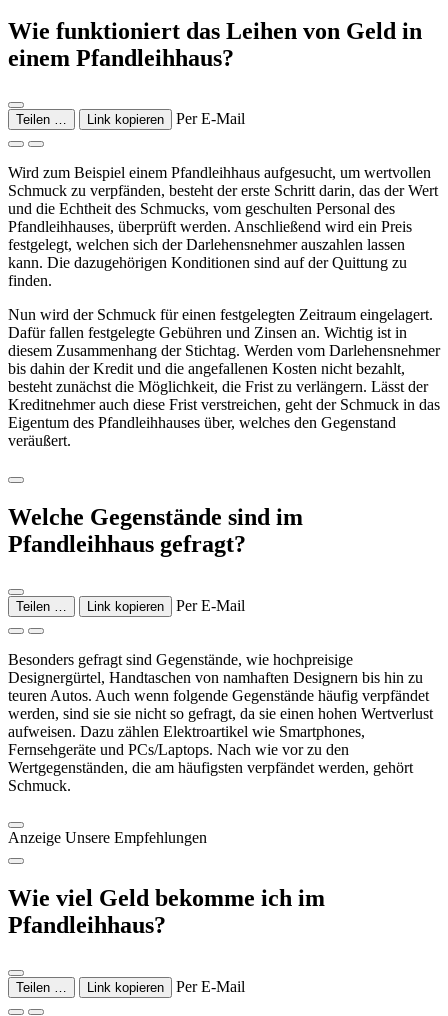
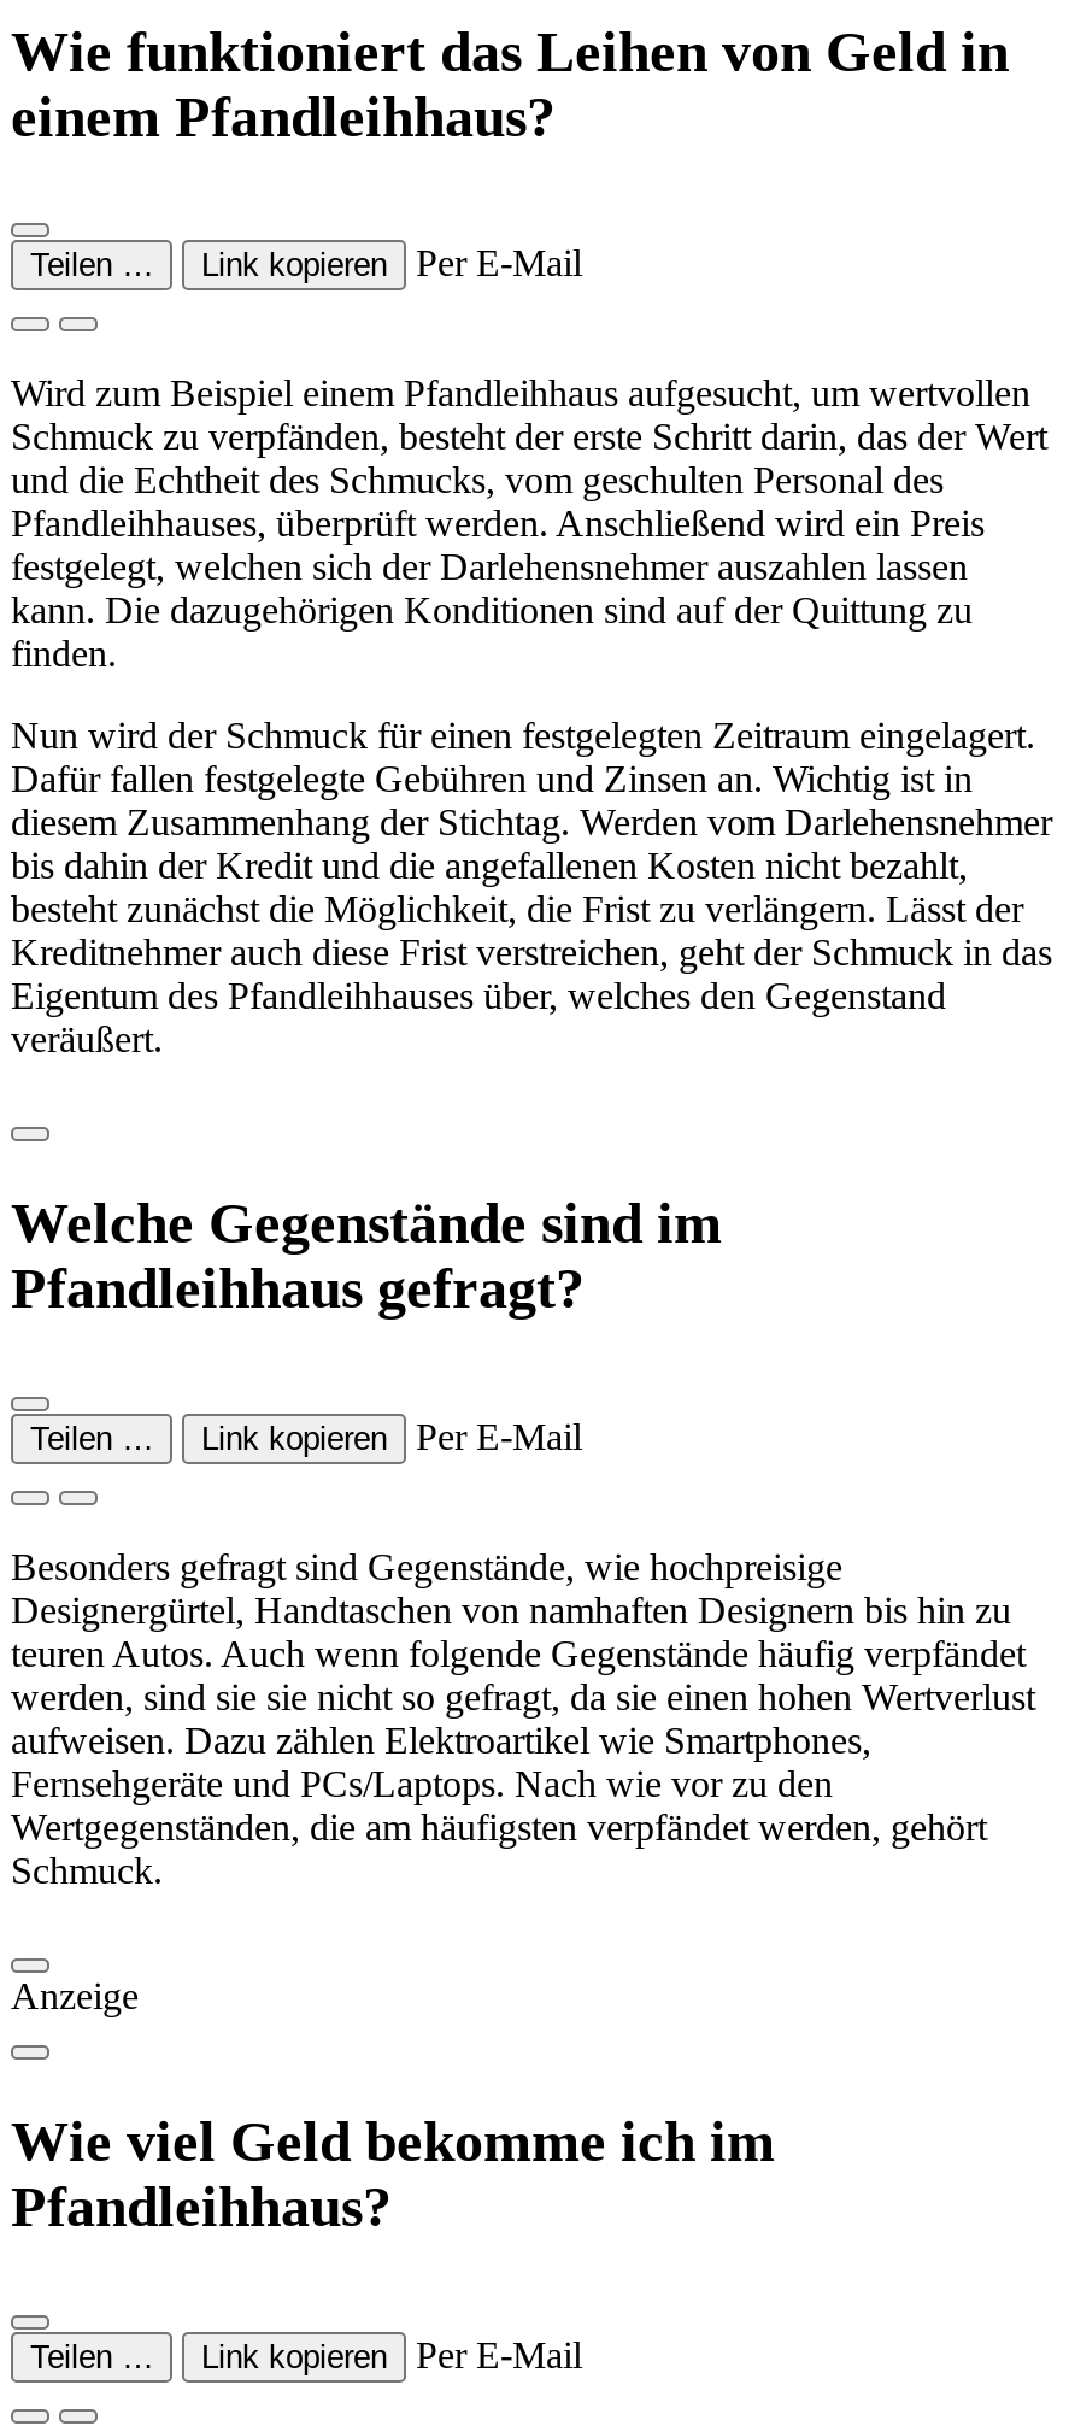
- Anzeige Unsere Empfehlungen
+ Anzeige
